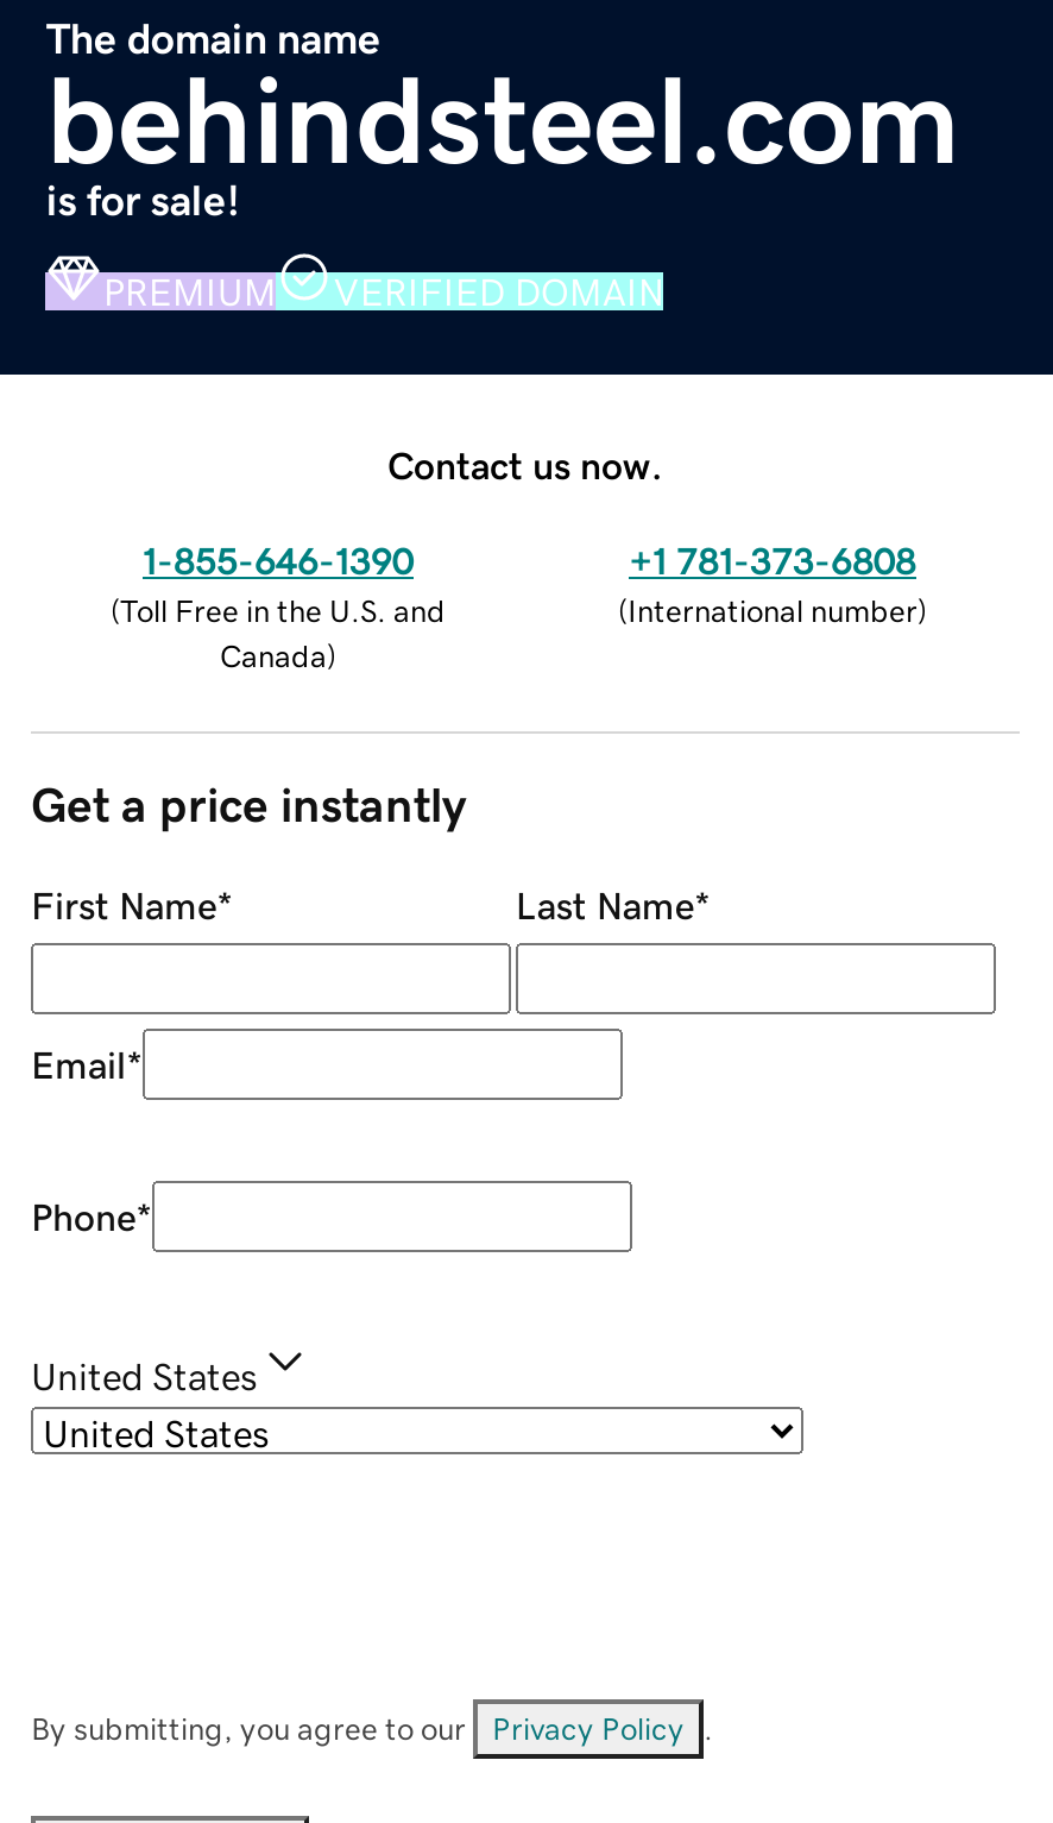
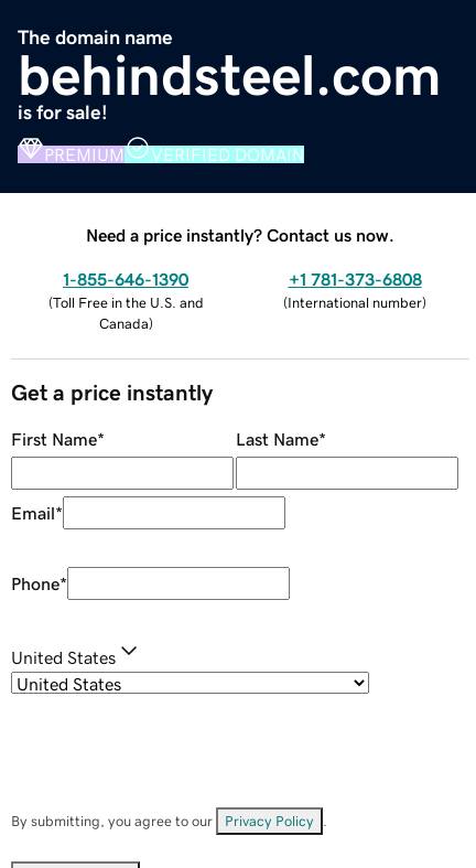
- Contact us now.
+ Need a price instantly? Contact us now.
